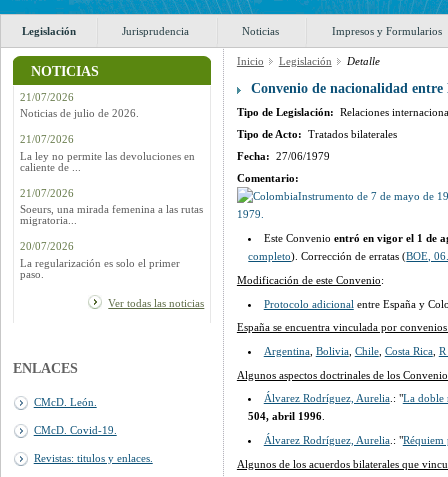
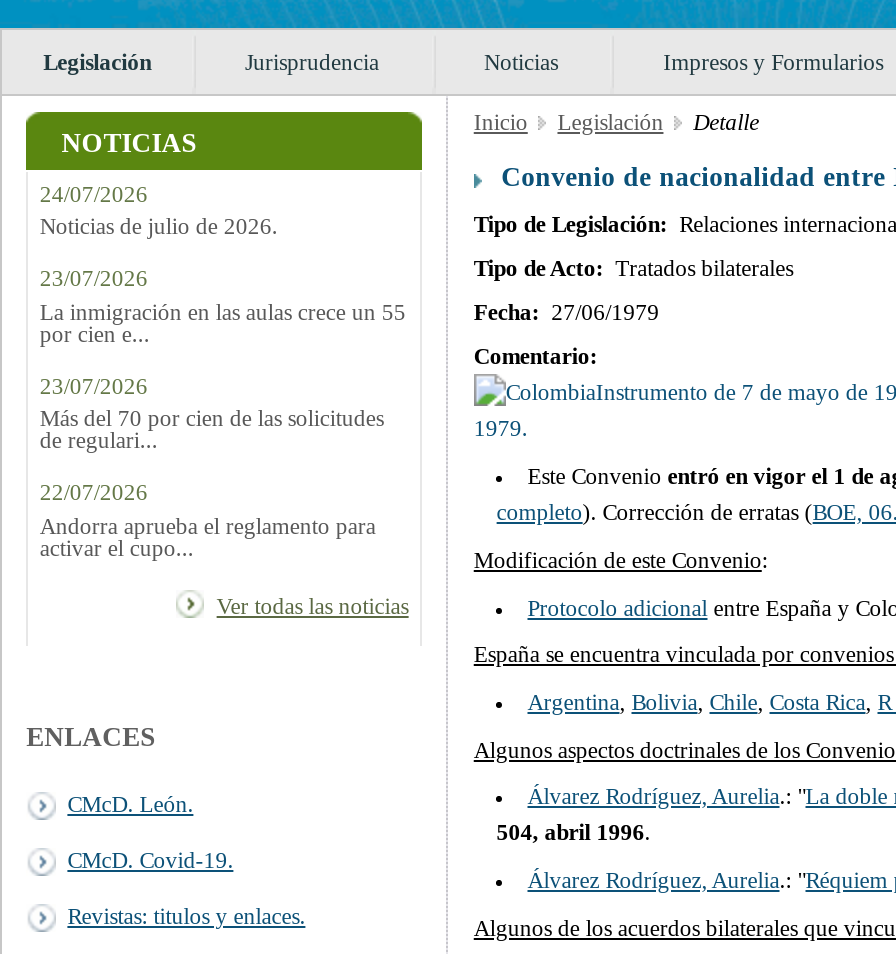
- 21/07/2026
+ 24/07/2026

- 21/07/2026
- La ley no permite las devoluciones en
- caliente de ...
+ 23/07/2026
+ La inmigración en las aulas crece un 55
+ por cien e...

- 21/07/2026
- Soeurs, una mirada femenina a las rutas
- migratoria...
+ 23/07/2026
+ Más del 70 por cien de las solicitudes
+ de regulari...

- 20/07/2026
- La regularización es solo el primer
- paso.
+ 22/07/2026
+ Andorra aprueba el reglamento para
+ activar el cupo...
